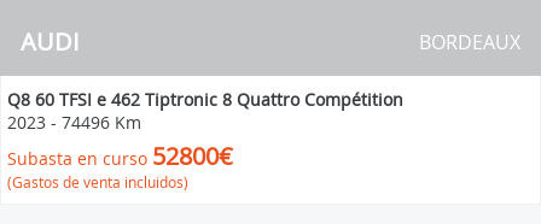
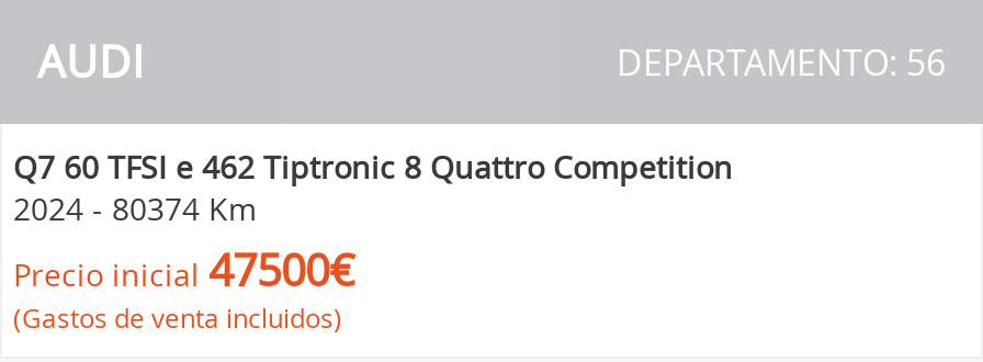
- BORDEAUX
+ DEPARTAMENTO: 56

- Q8 60 TFSI e 462 Tiptronic 8 Quattro Compétition
- 2023 - 74496 Km
- Subasta en curso 52800€
+ Q7 60 TFSI e 462 Tiptronic 8 Quattro Competition
+ 2024 - 80374 Km
+ Precio inicial 47500€
